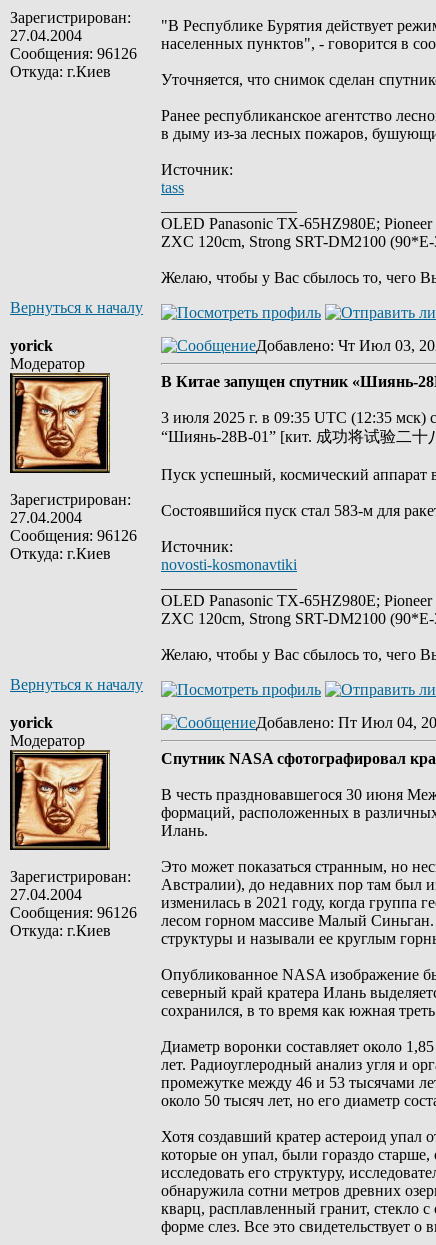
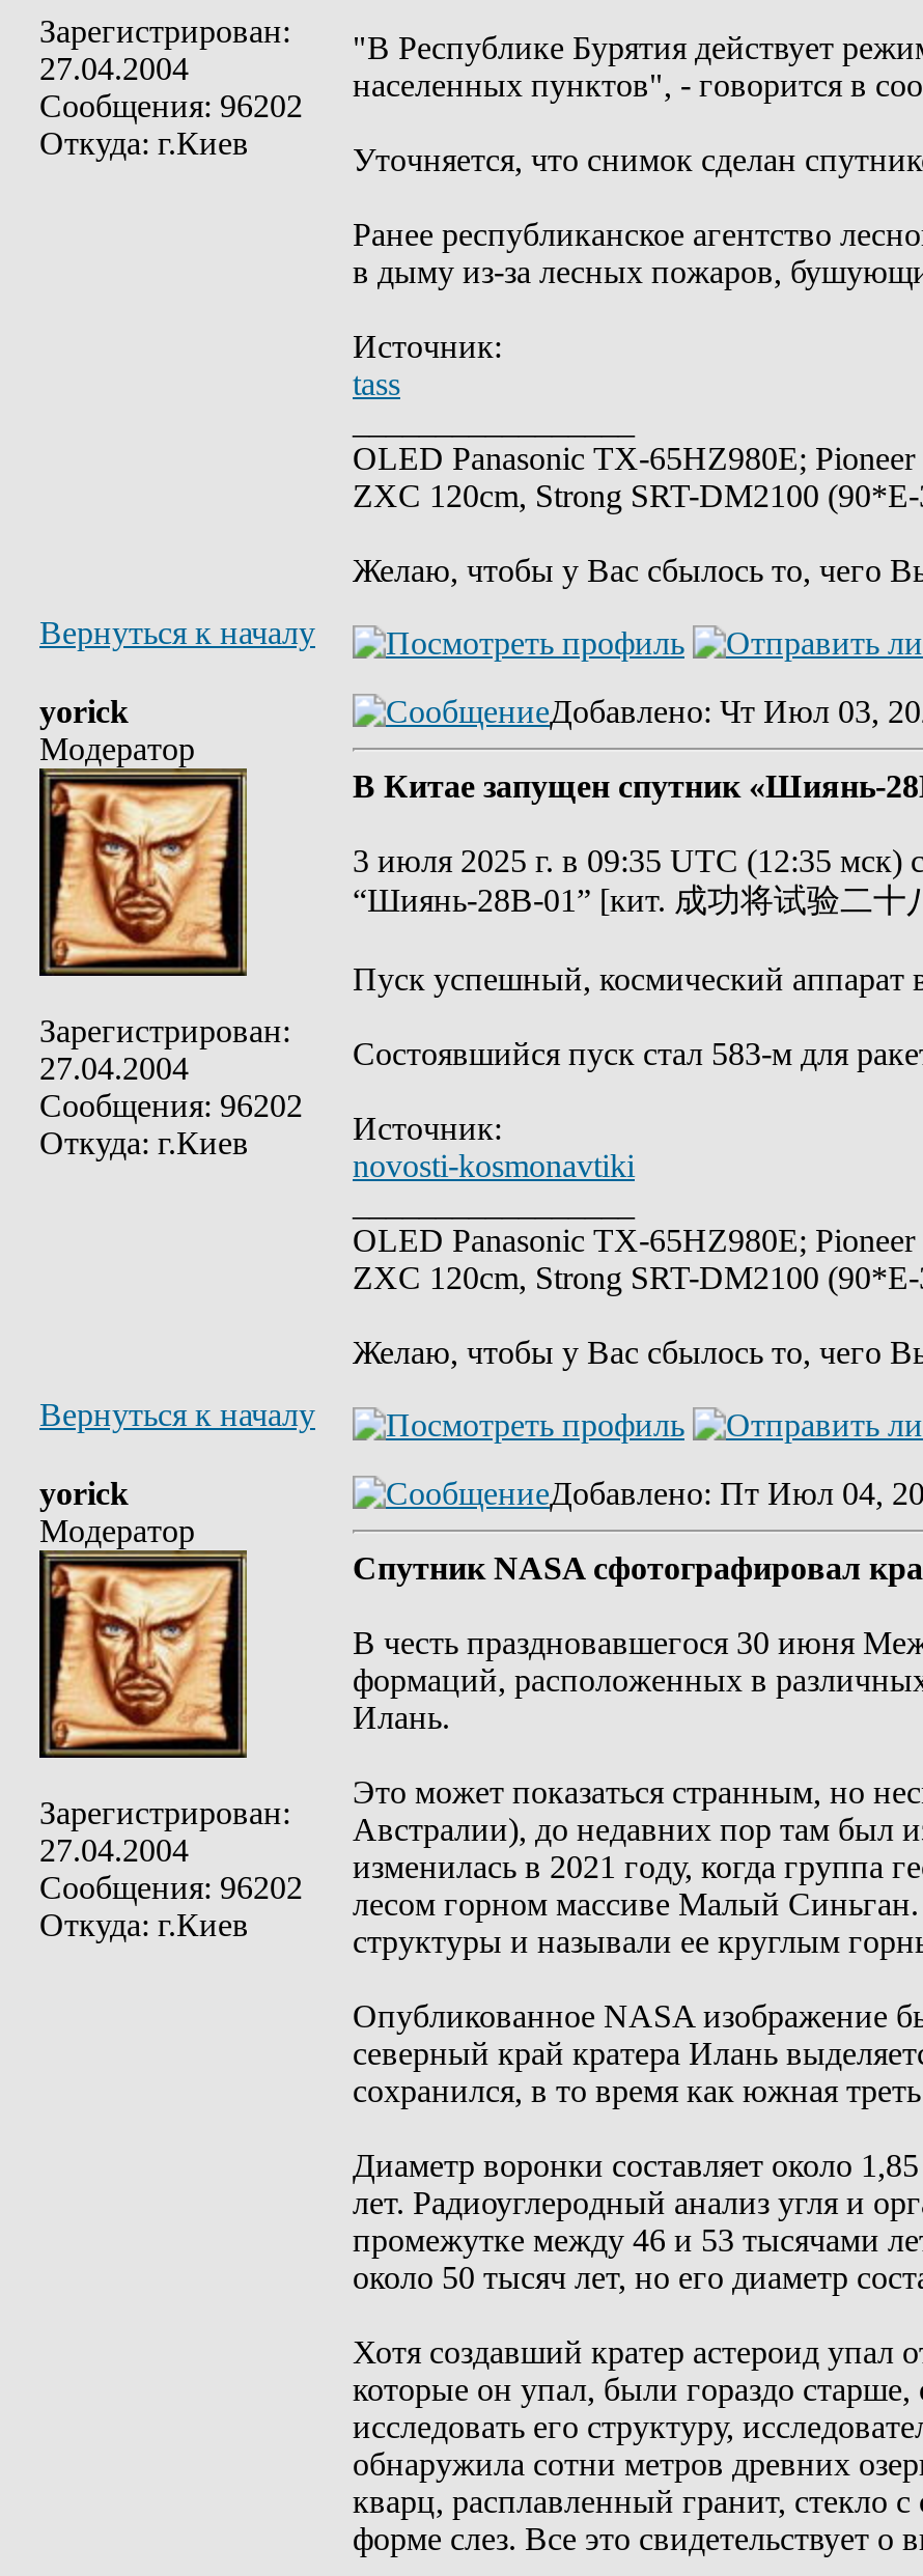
- Сообщения: 96126
+ Сообщения: 96202

- Сообщения: 96126
+ Сообщения: 96202

- Сообщения: 96126
+ Сообщения: 96202
